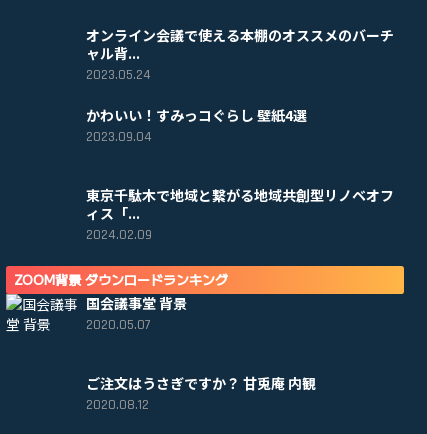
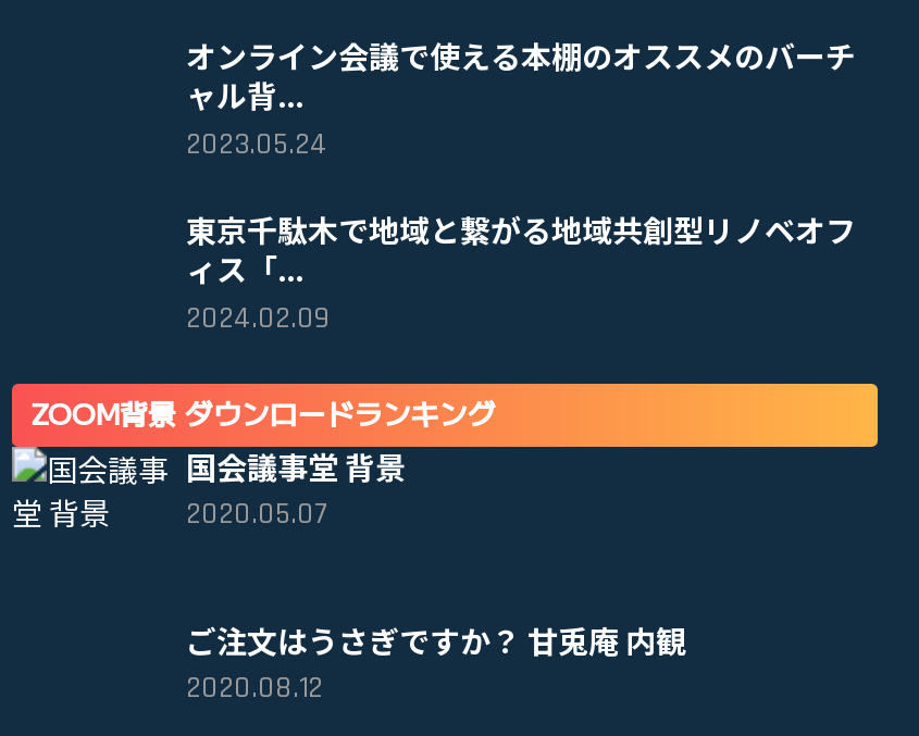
- かわいい！すみっコぐらし 壁紙4選
- 2023.09.04
